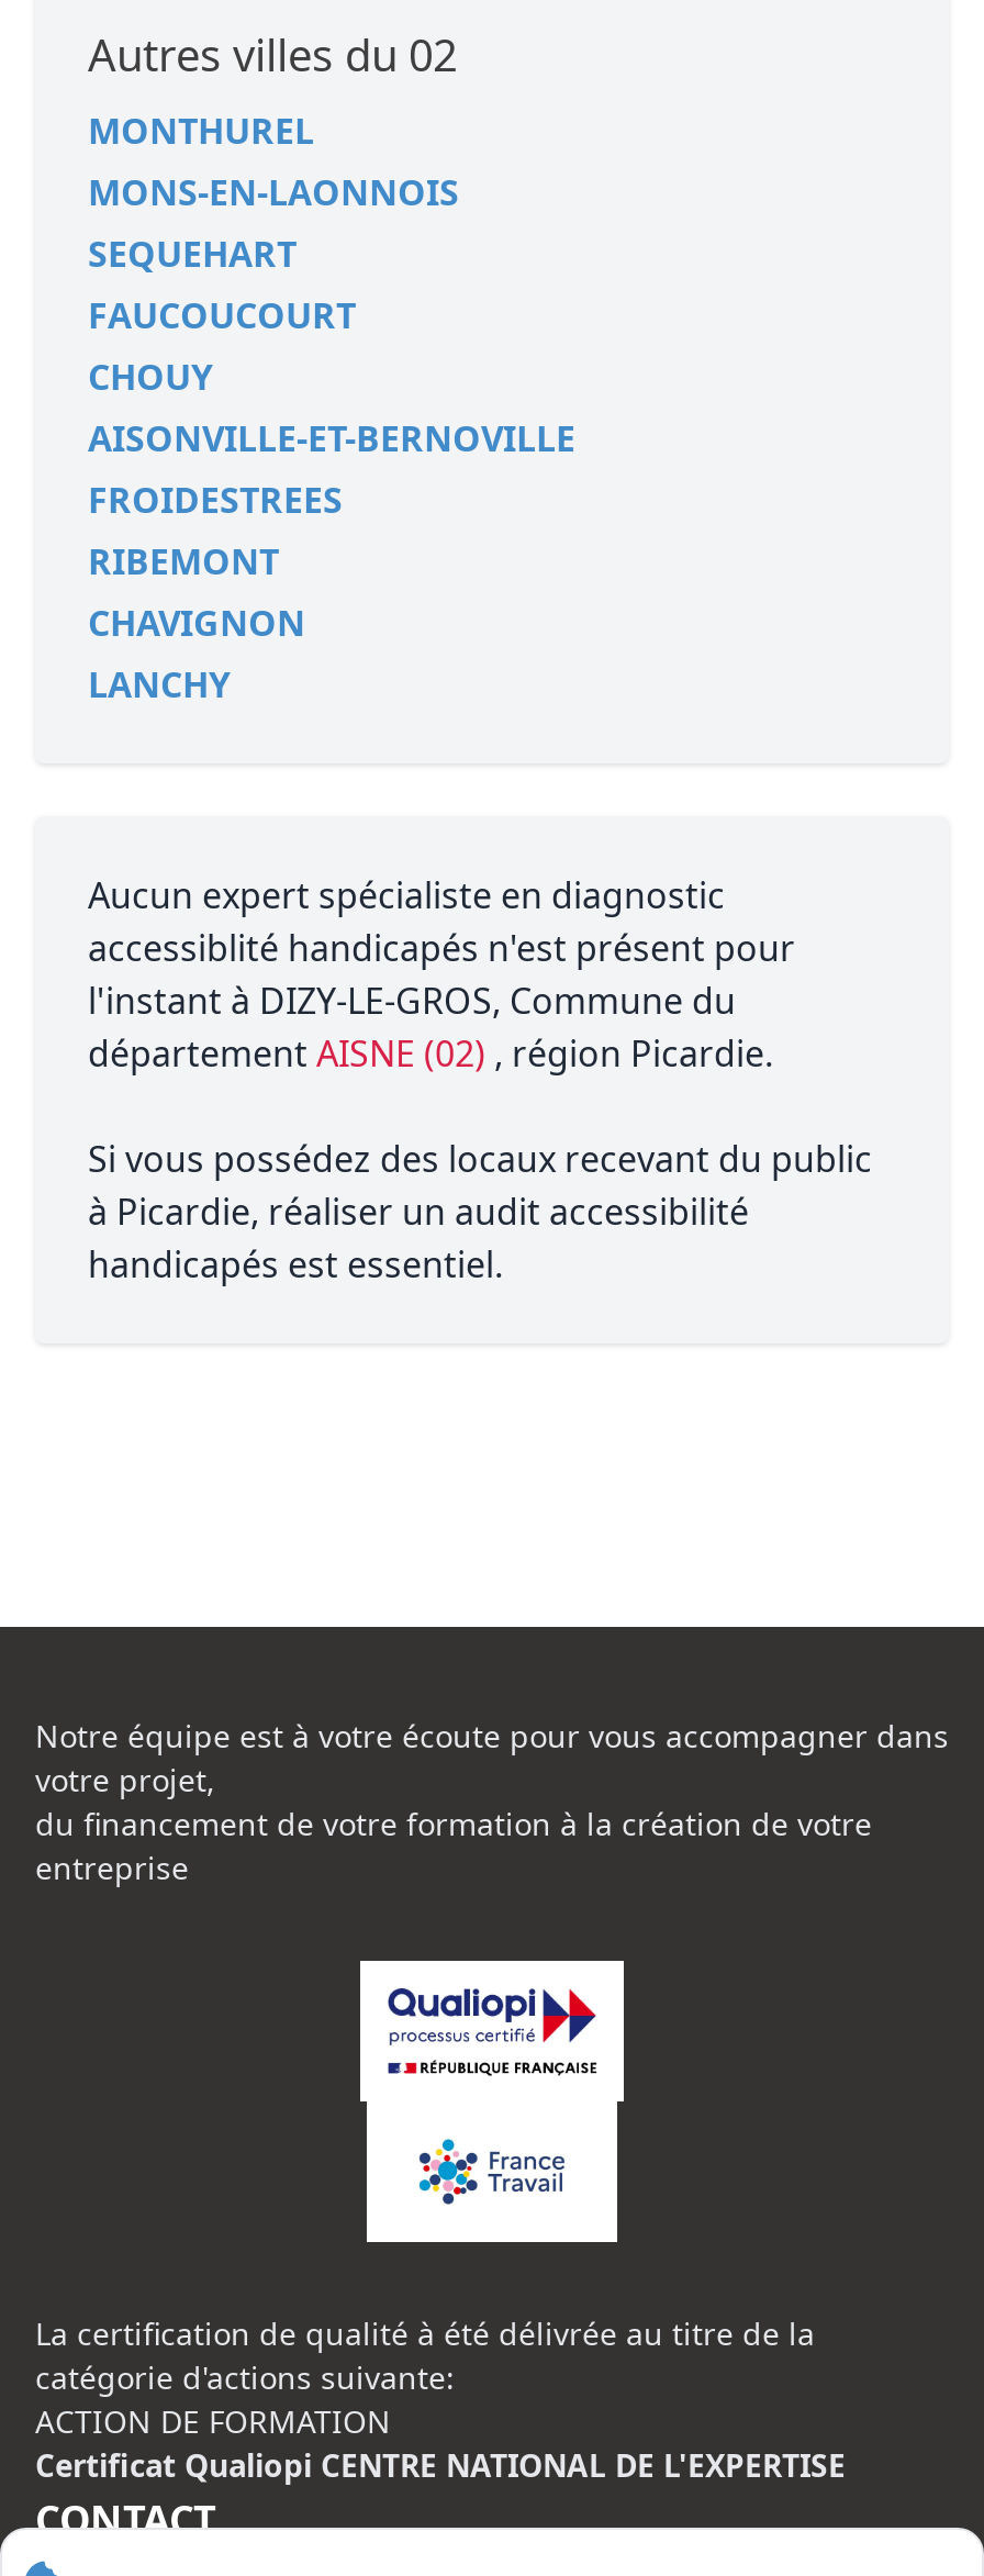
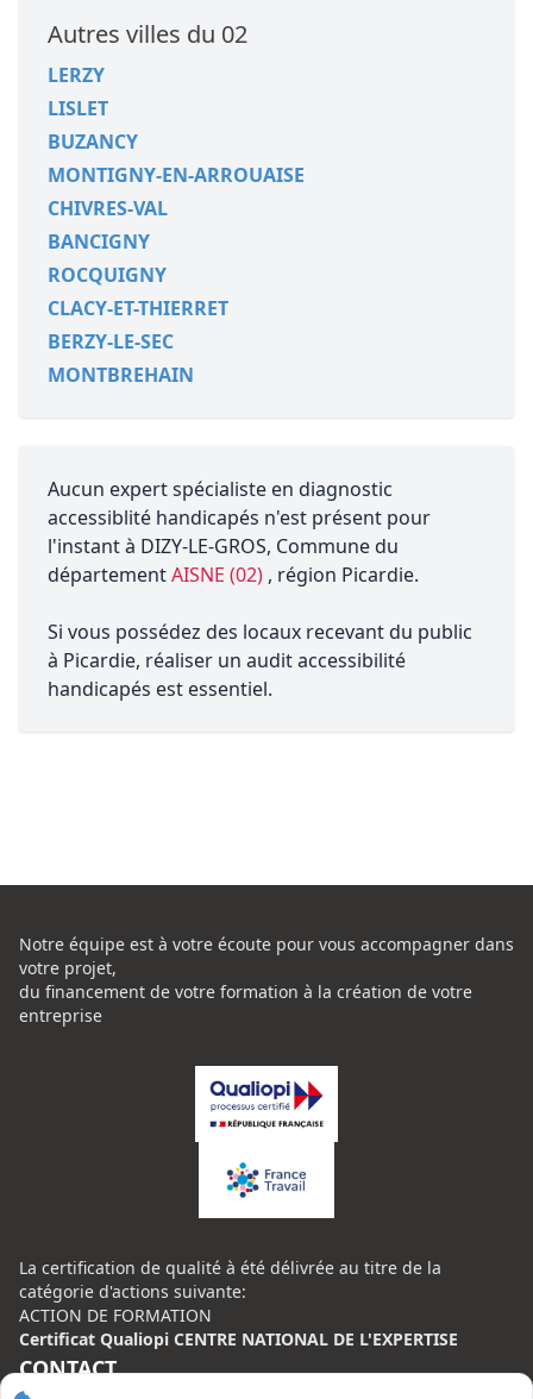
- MONTHUREL
- MONS-EN-LAONNOIS
- SEQUEHART
- FAUCOUCOURT
- CHOUY
- AISONVILLE-ET-BERNOVILLE
- FROIDESTREES
- RIBEMONT
- CHAVIGNON
- LANCHY
+ LERZY
+ LISLET
+ BUZANCY
+ MONTIGNY-EN-ARROUAISE
+ CHIVRES-VAL
+ BANCIGNY
+ ROCQUIGNY
+ CLACY-ET-THIERRET
+ BERZY-LE-SEC
+ MONTBREHAIN
